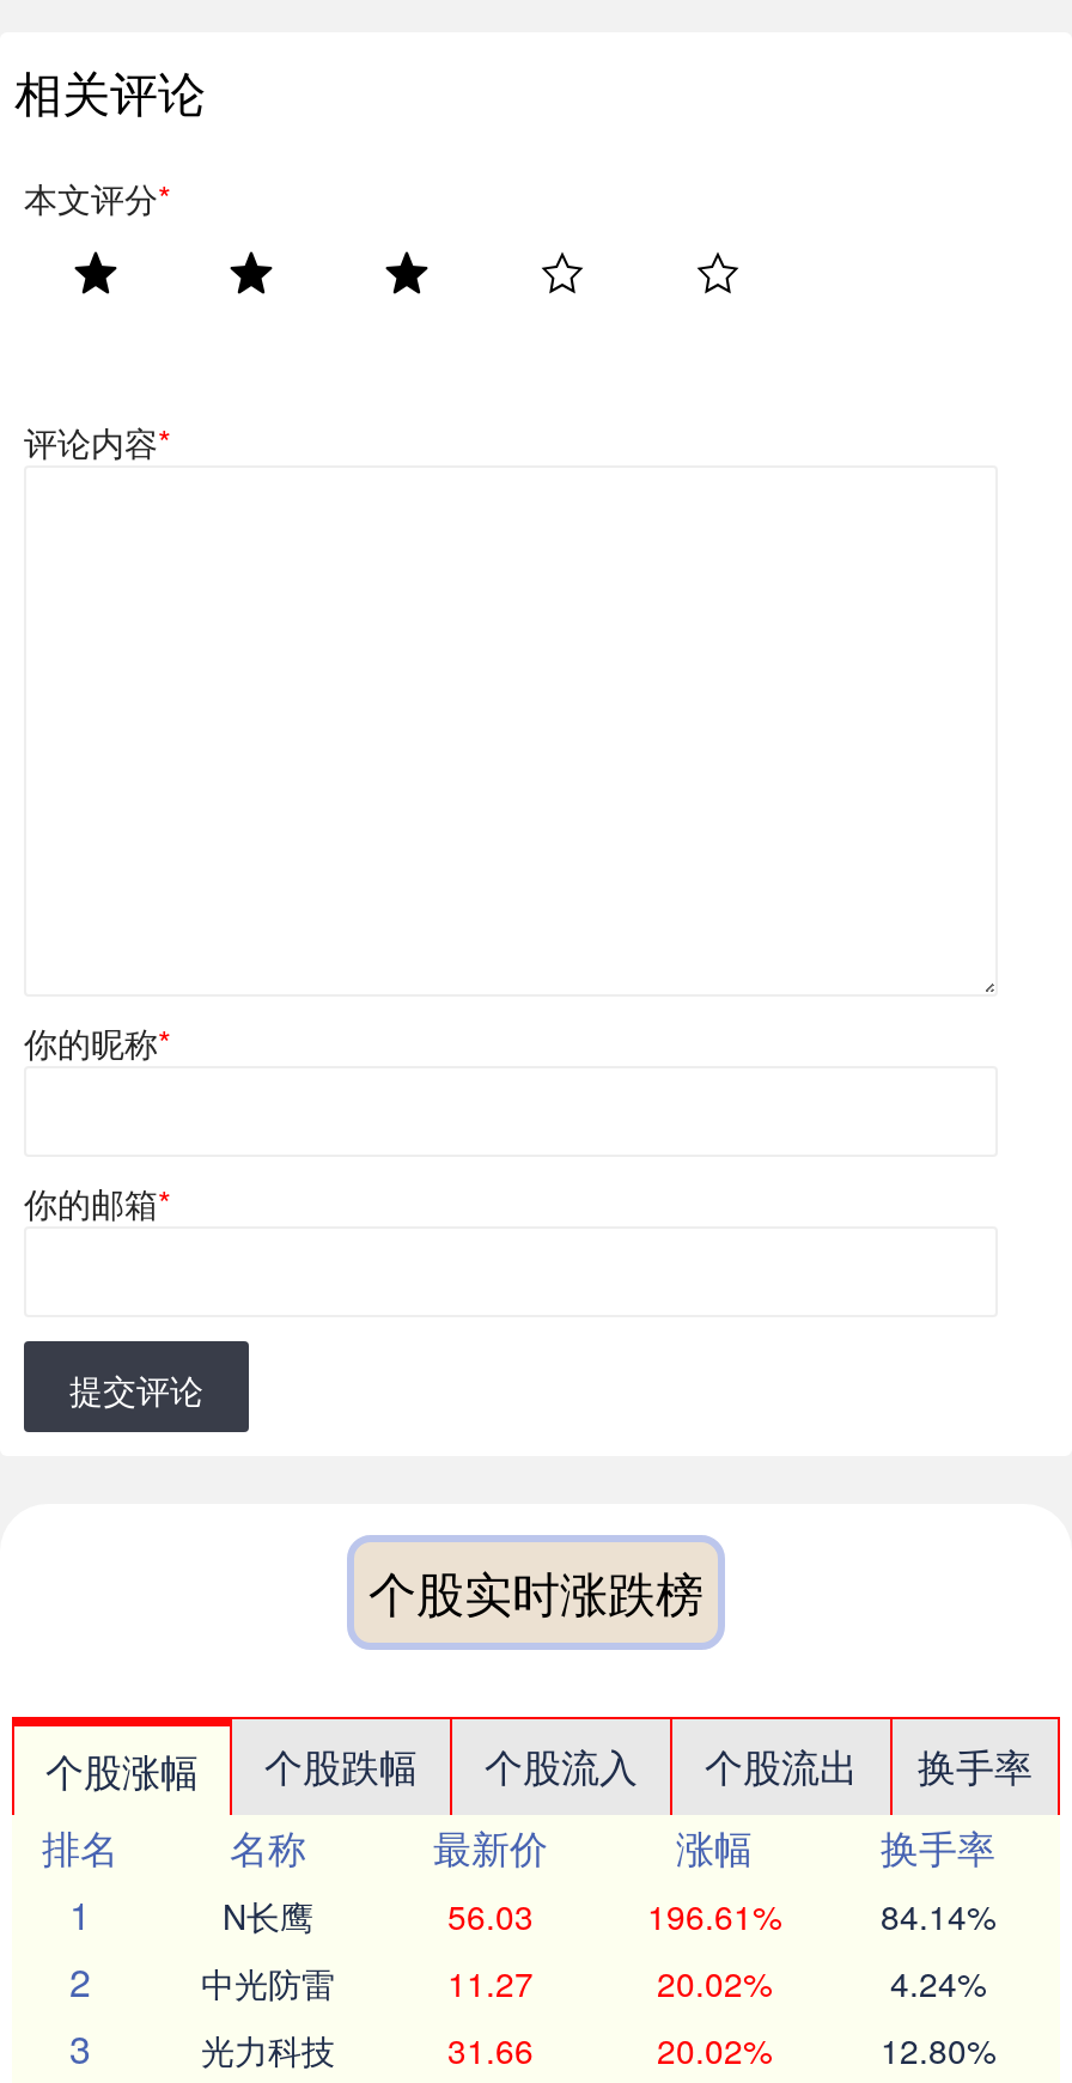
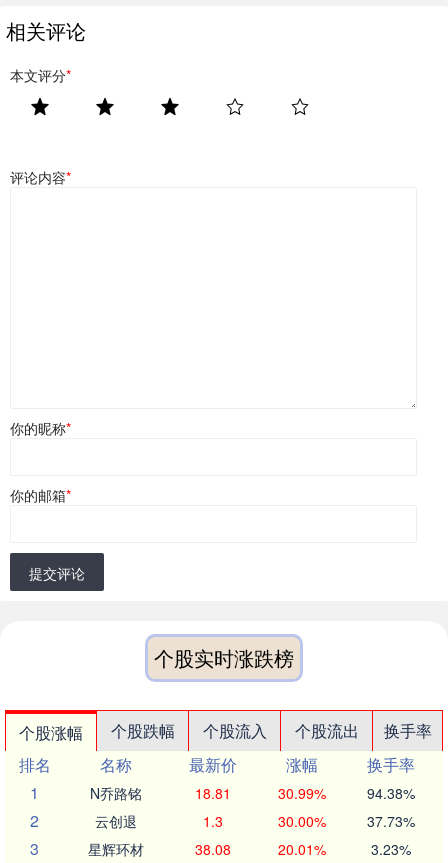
- N长鹰
- 56.03
- 196.61%
- 84.14%
+ N乔路铭
+ 18.81
+ 30.99%
+ 94.38%

- 中光防雷
- 11.27
- 20.02%
- 4.24%
+ 云创退
+ 1.3
+ 30.00%
+ 37.73%

- 光力科技
- 31.66
- 20.02%
- 12.80%
+ 星辉环材
+ 38.08
+ 20.01%
+ 3.23%
